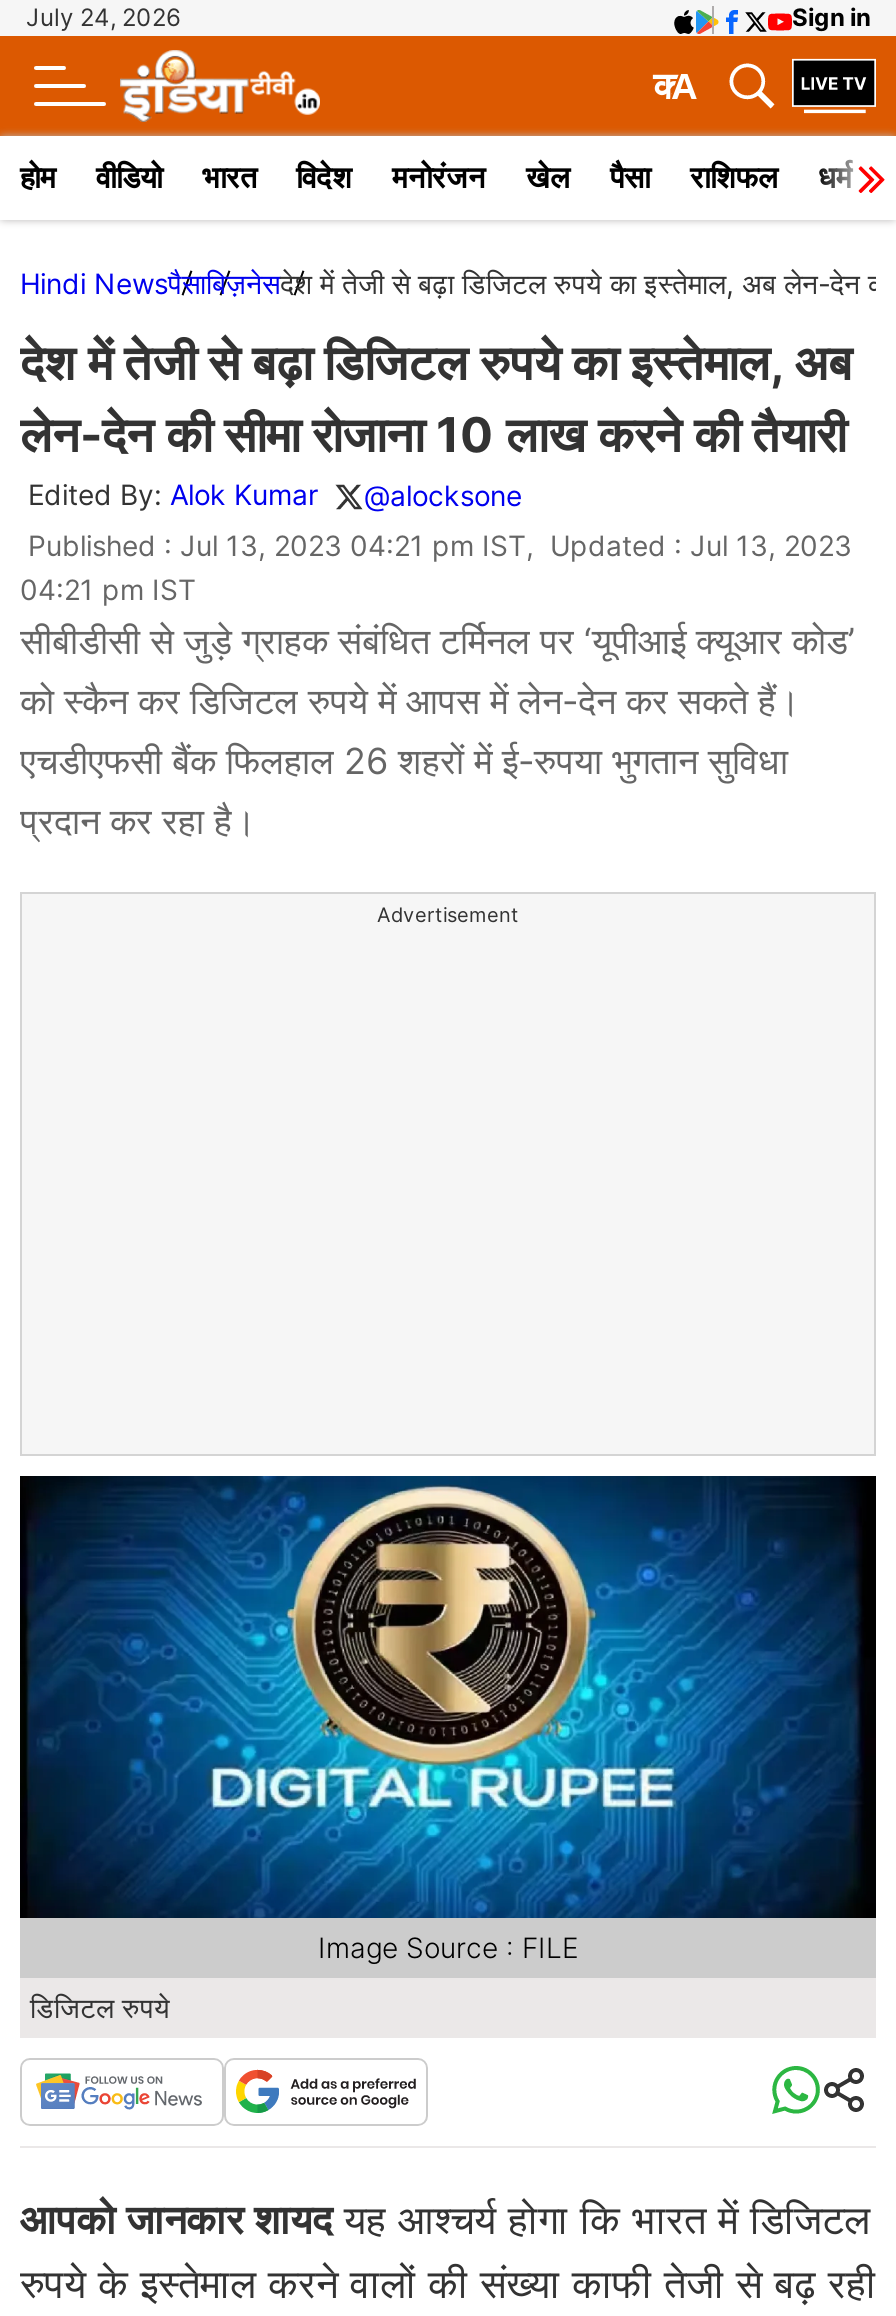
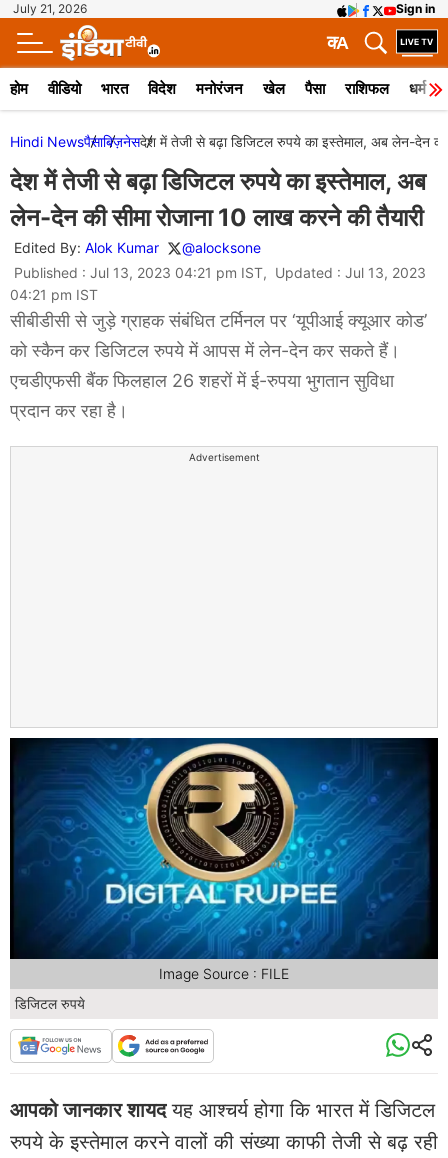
- July 24, 2026
+ July 21, 2026
